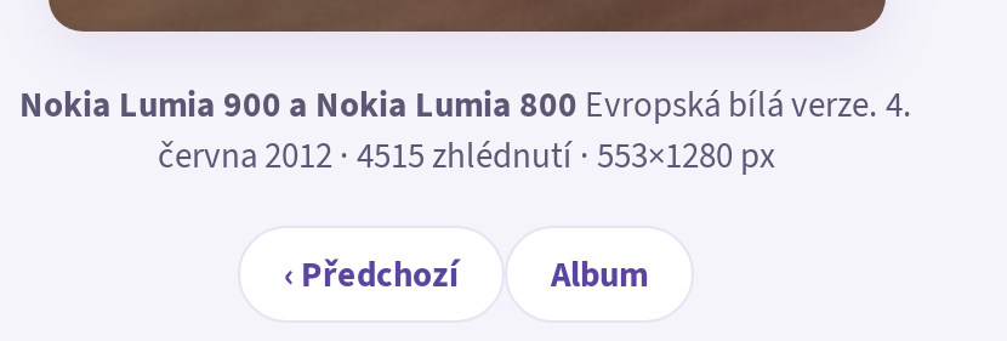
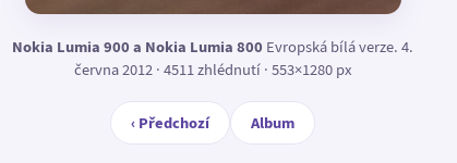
- června 2012 · 4515 zhlédnutí · 553×1280 px
+ června 2012 · 4511 zhlédnutí · 553×1280 px
